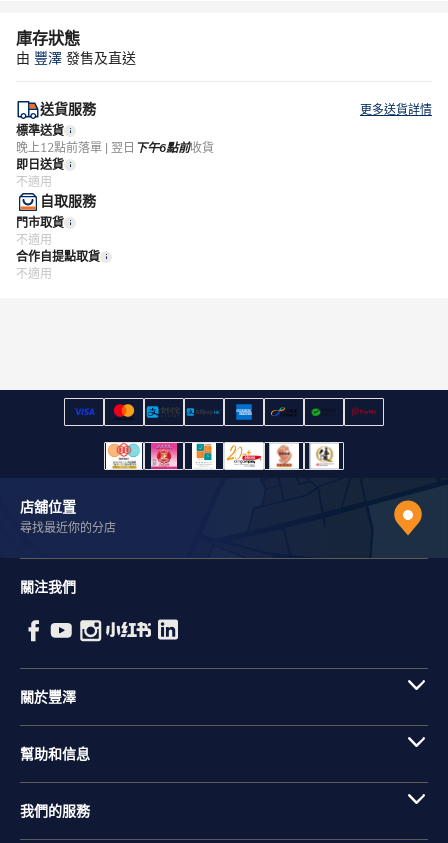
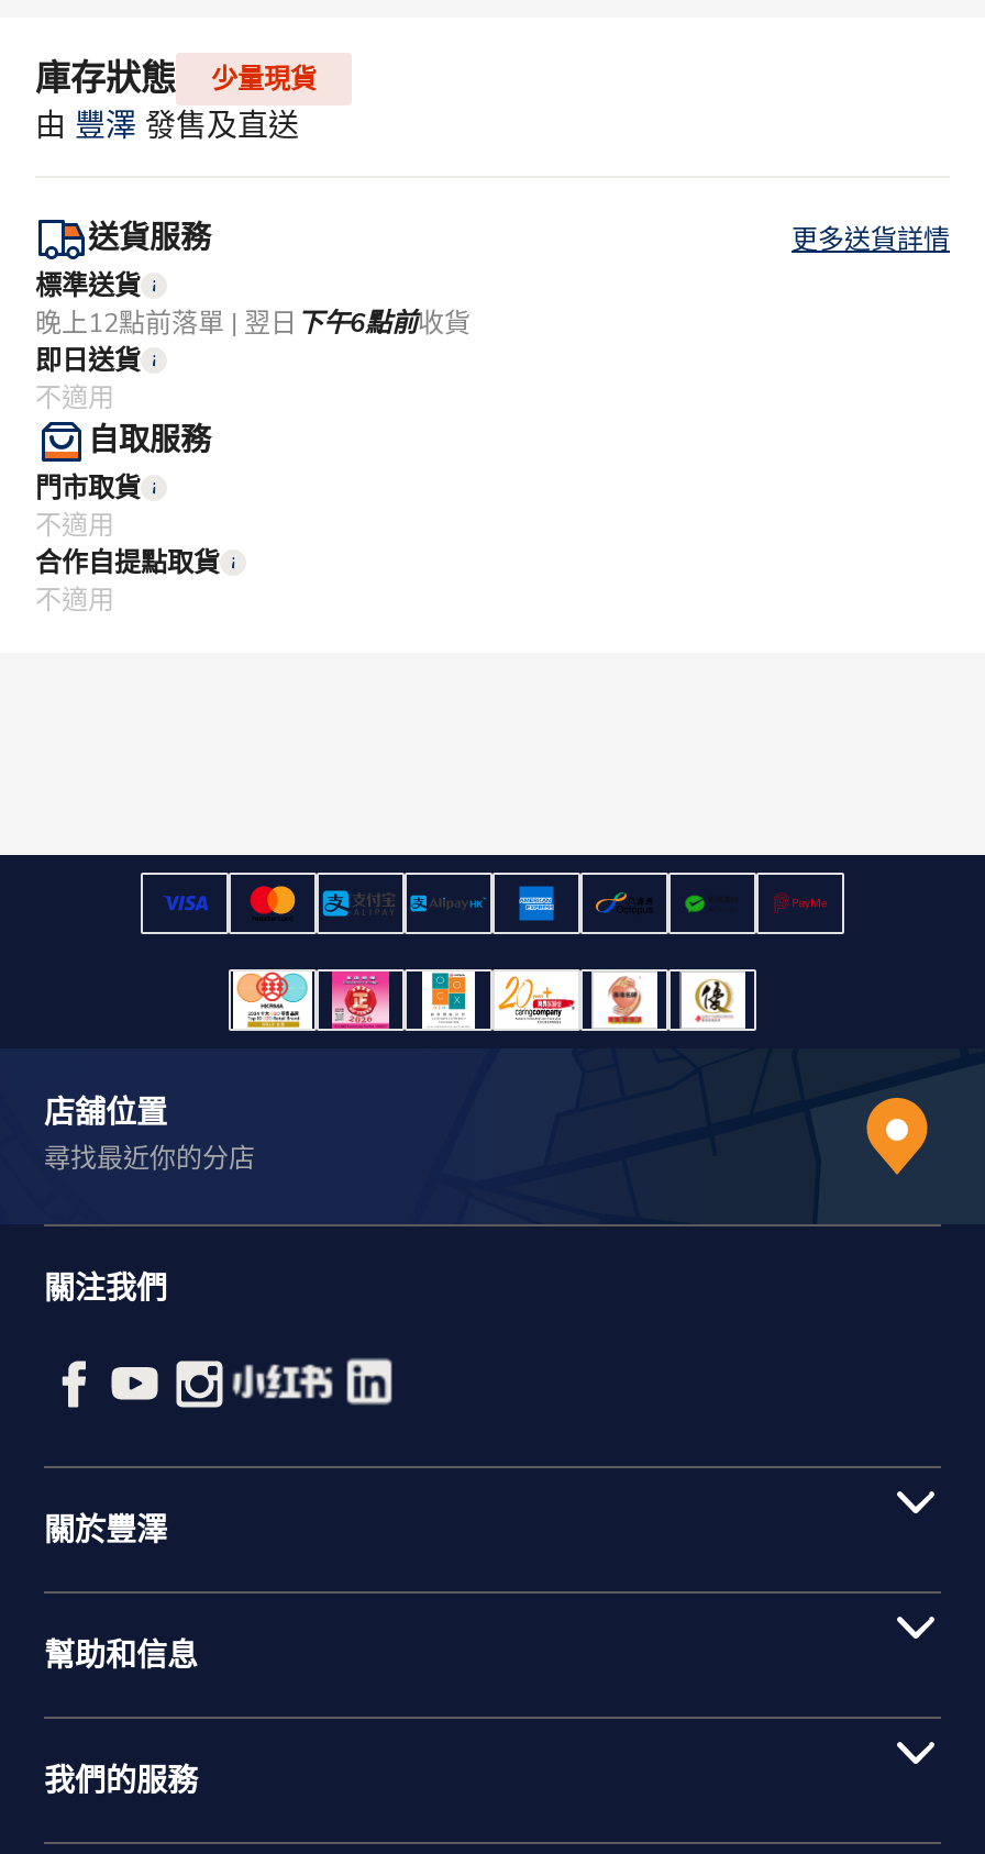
+ 少量現貨
